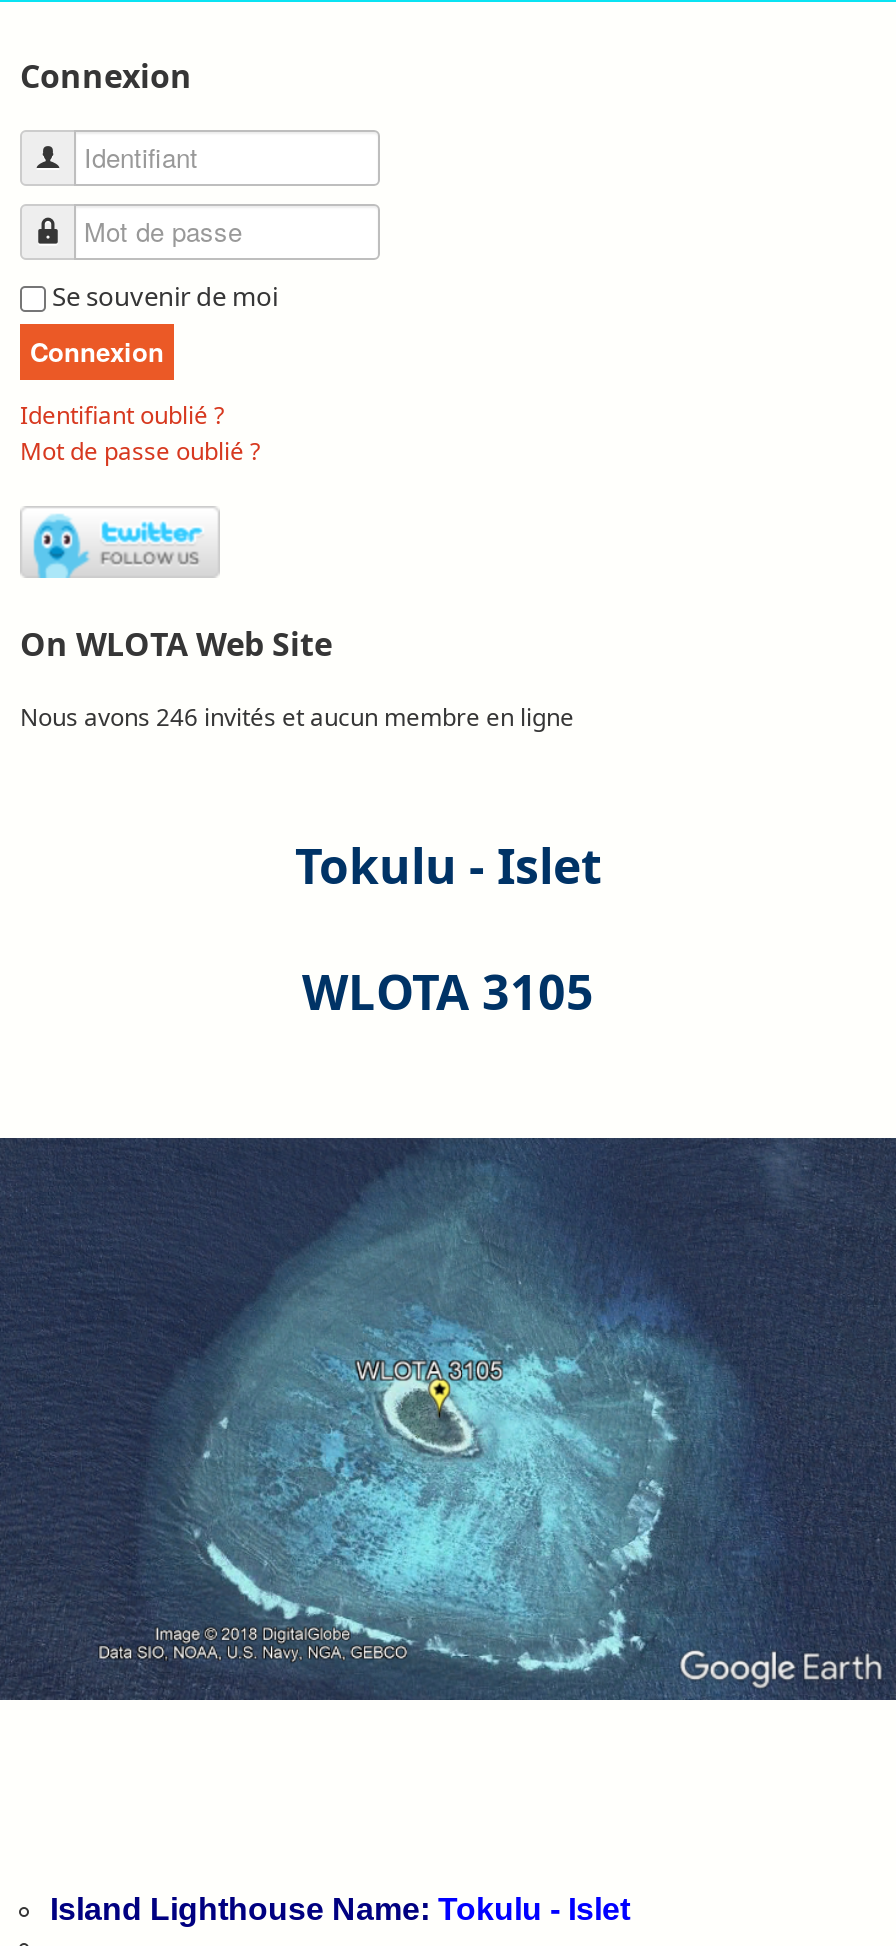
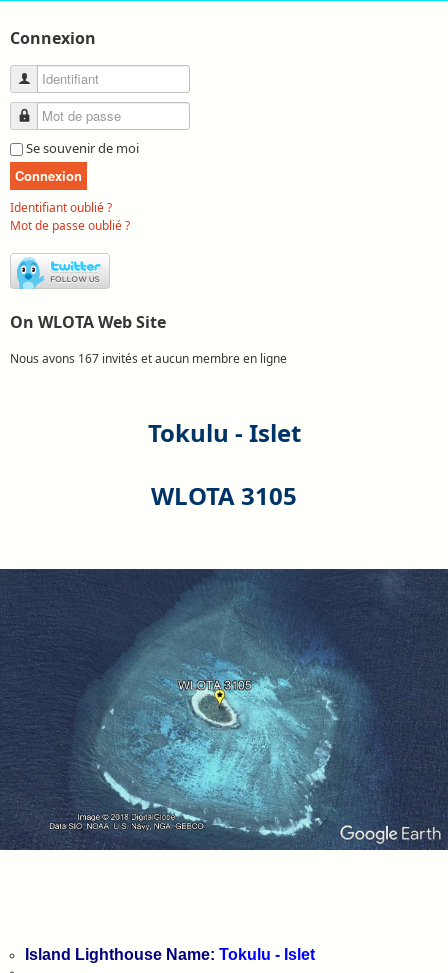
- Nous avons 246 invités et aucun membre en ligne
+ Nous avons 167 invités et aucun membre en ligne
